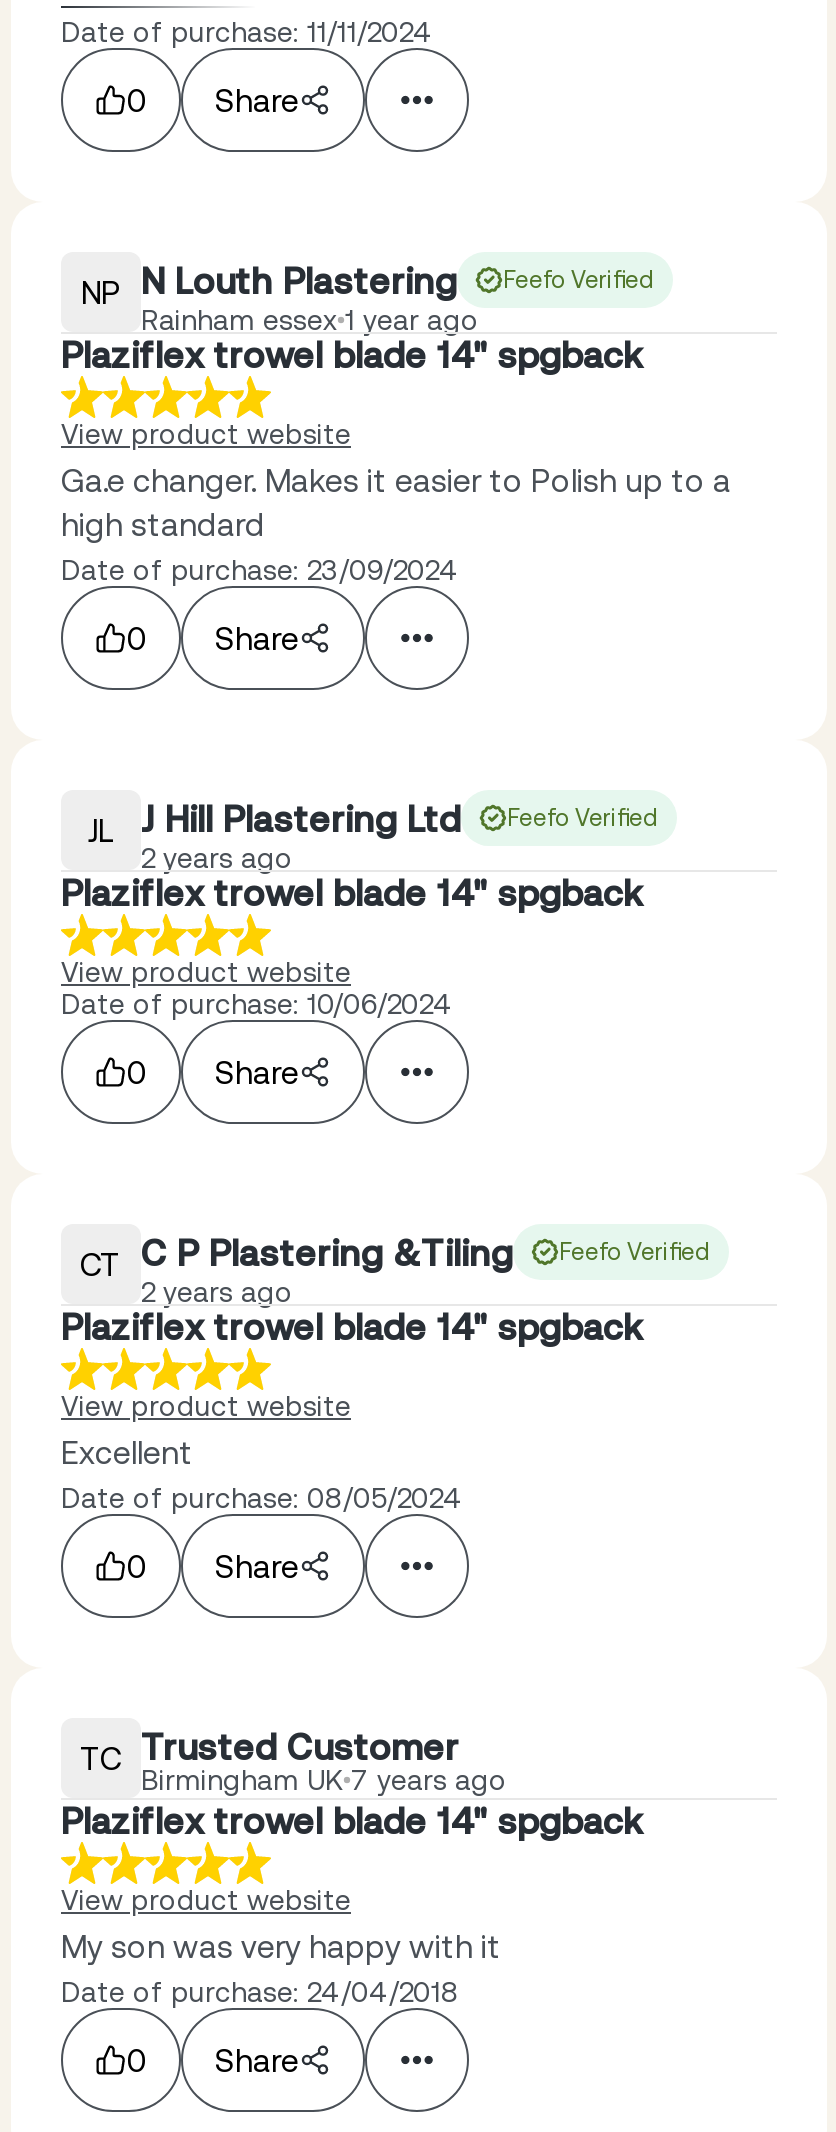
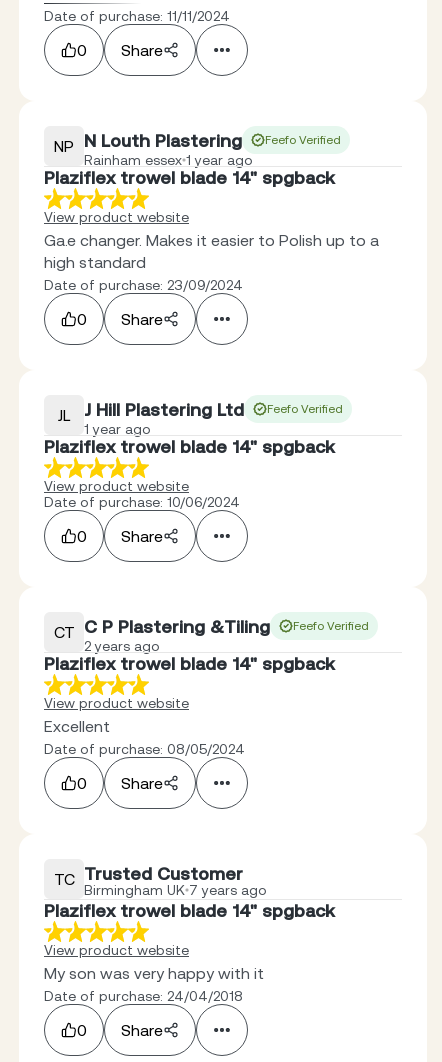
- 2 years ago
+ 1 year ago
